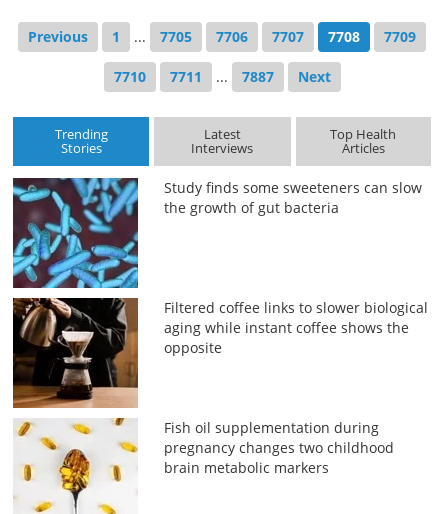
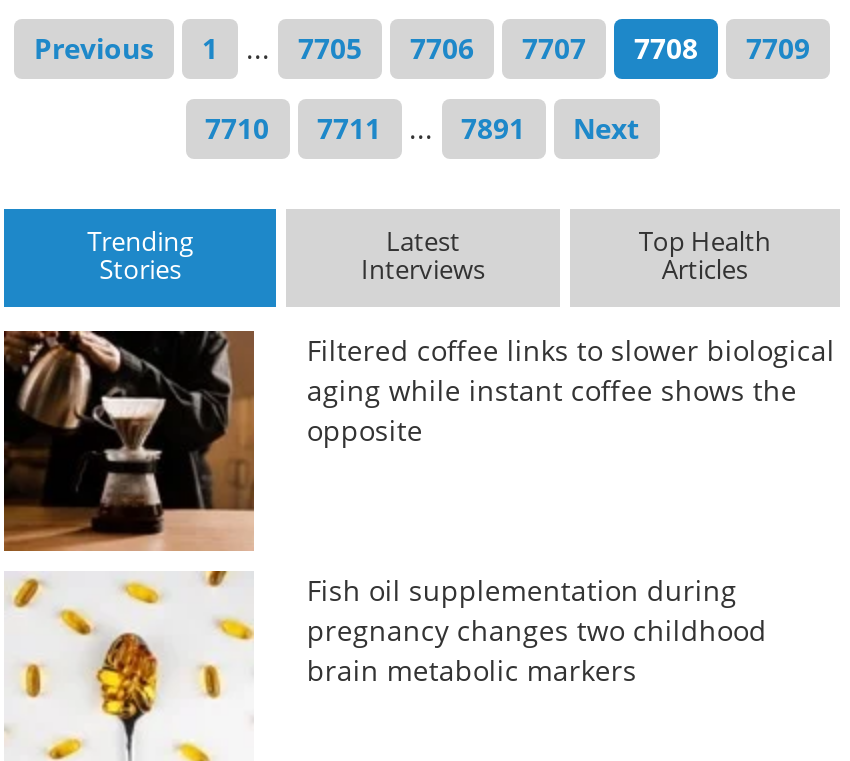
- 7887
+ 7891

- [image]
- Study finds some sweeteners can slow
- the growth of gut bacteria
